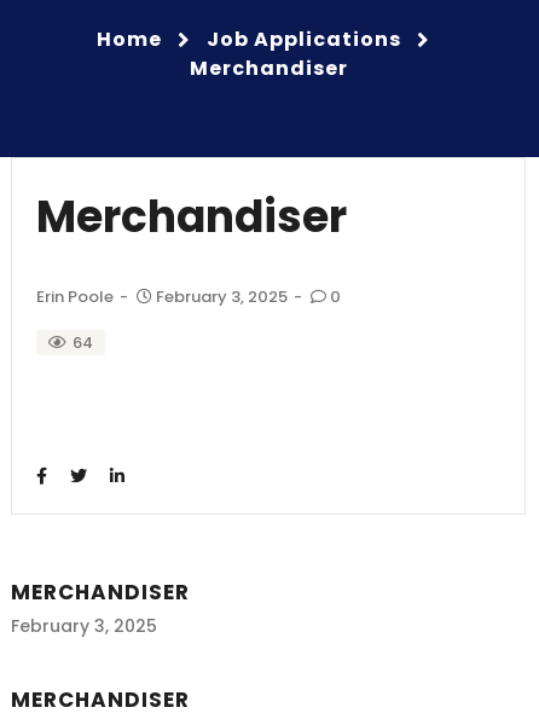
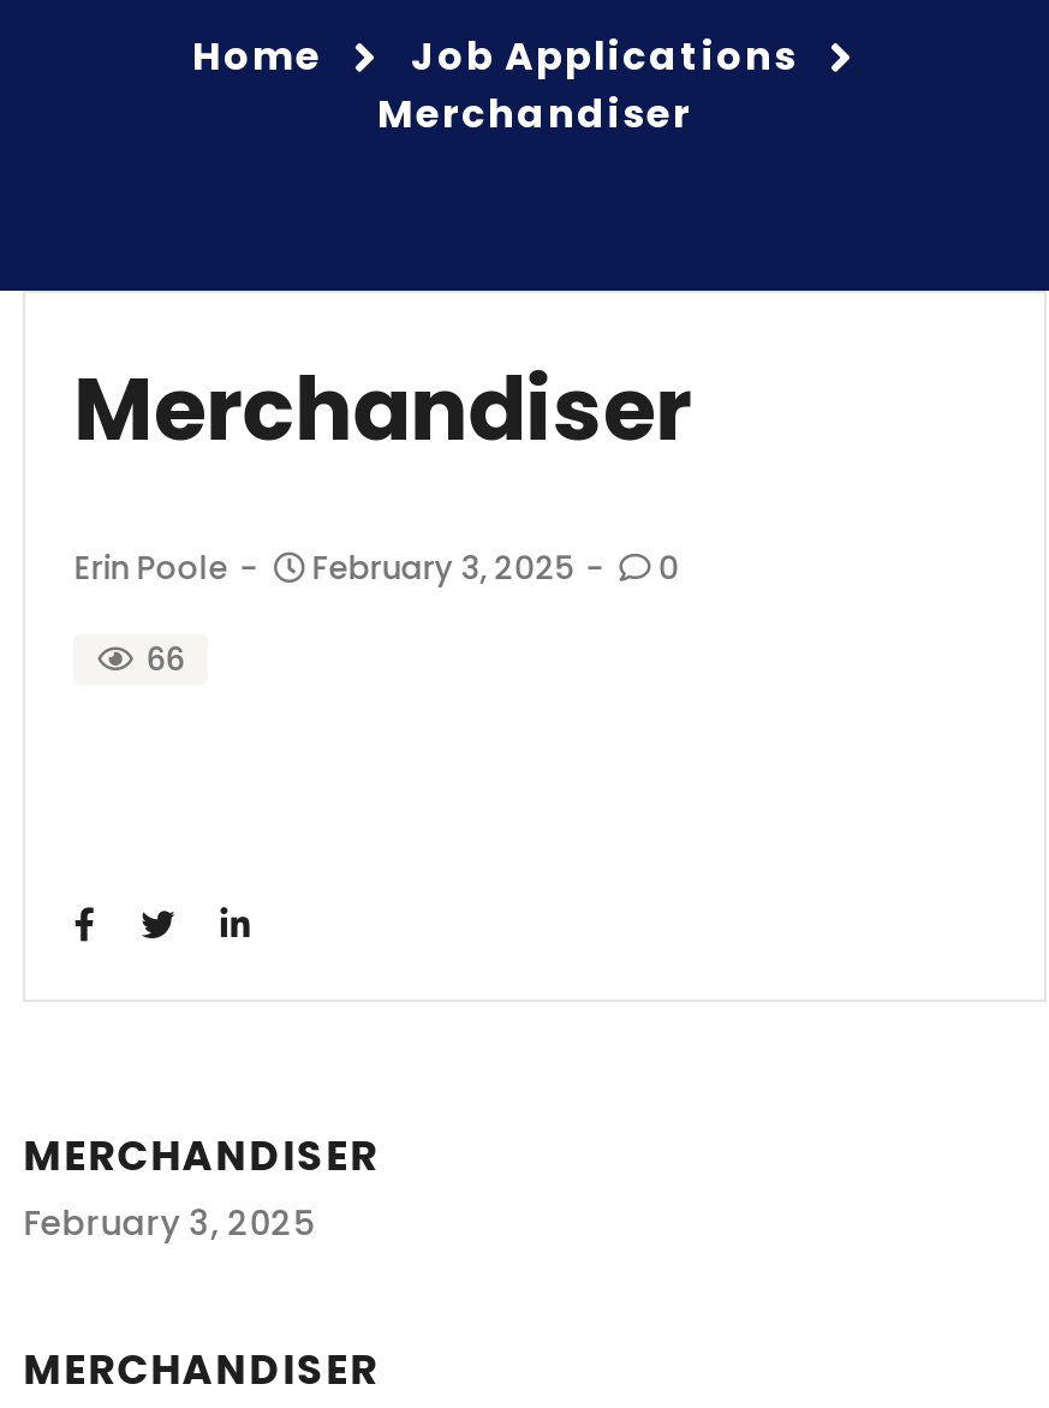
- 64
+ 66
